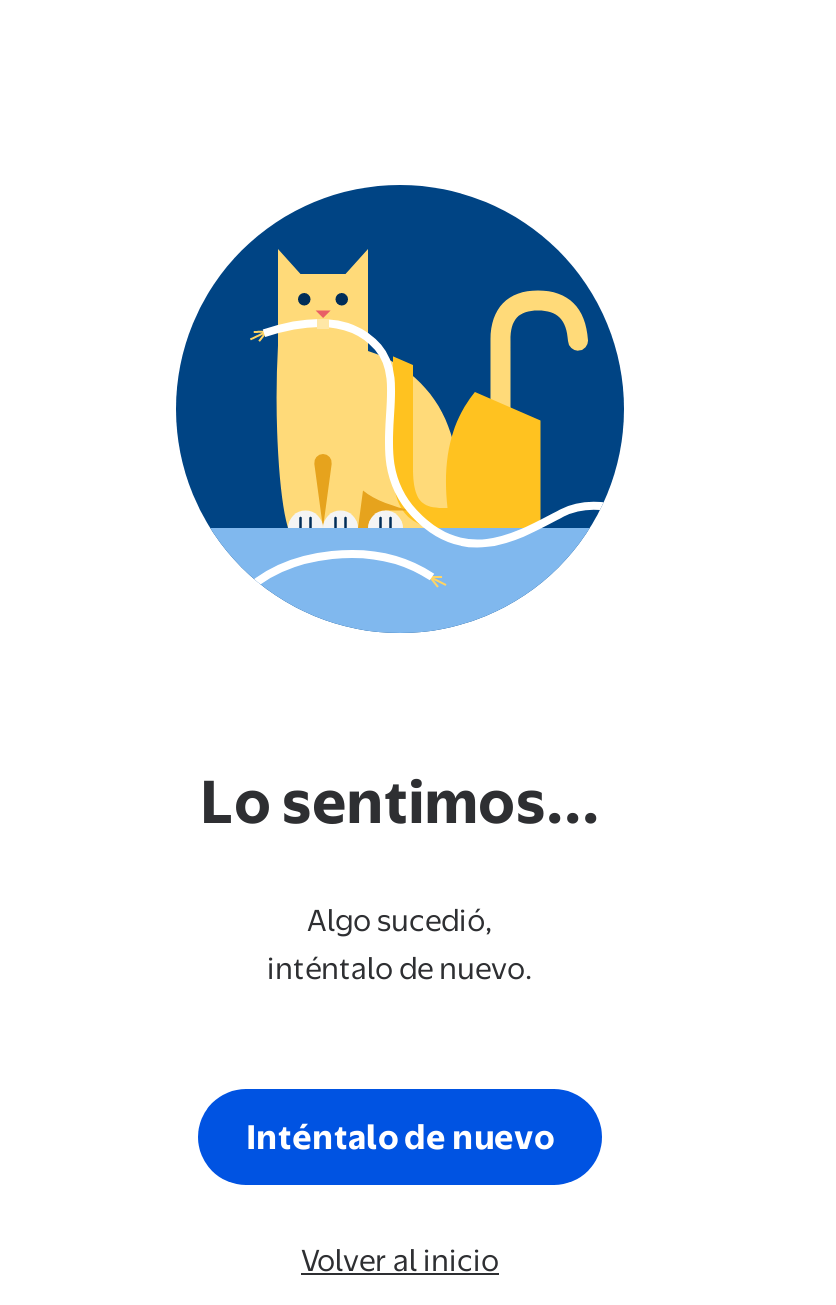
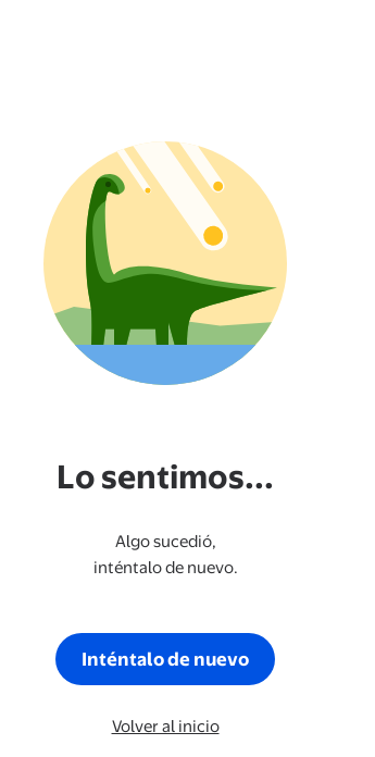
- [image]
+ [image]
